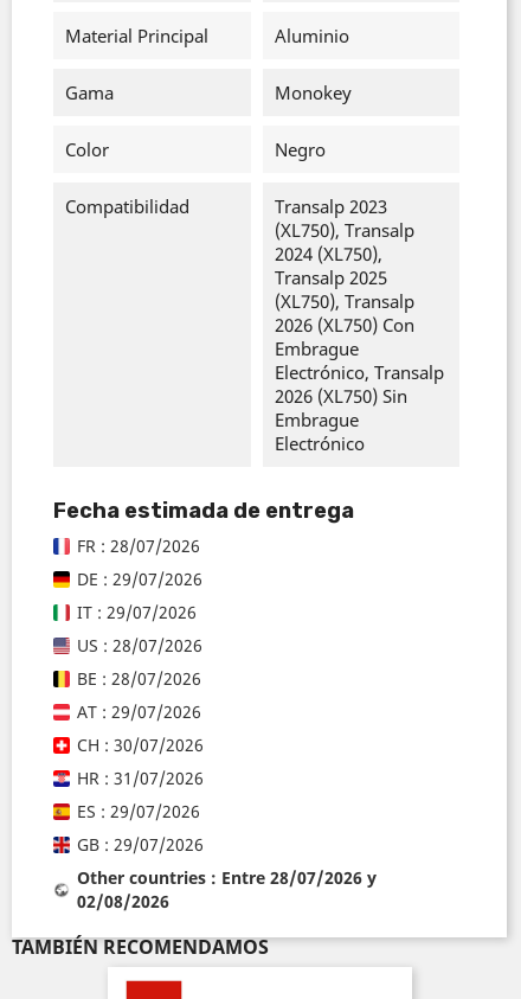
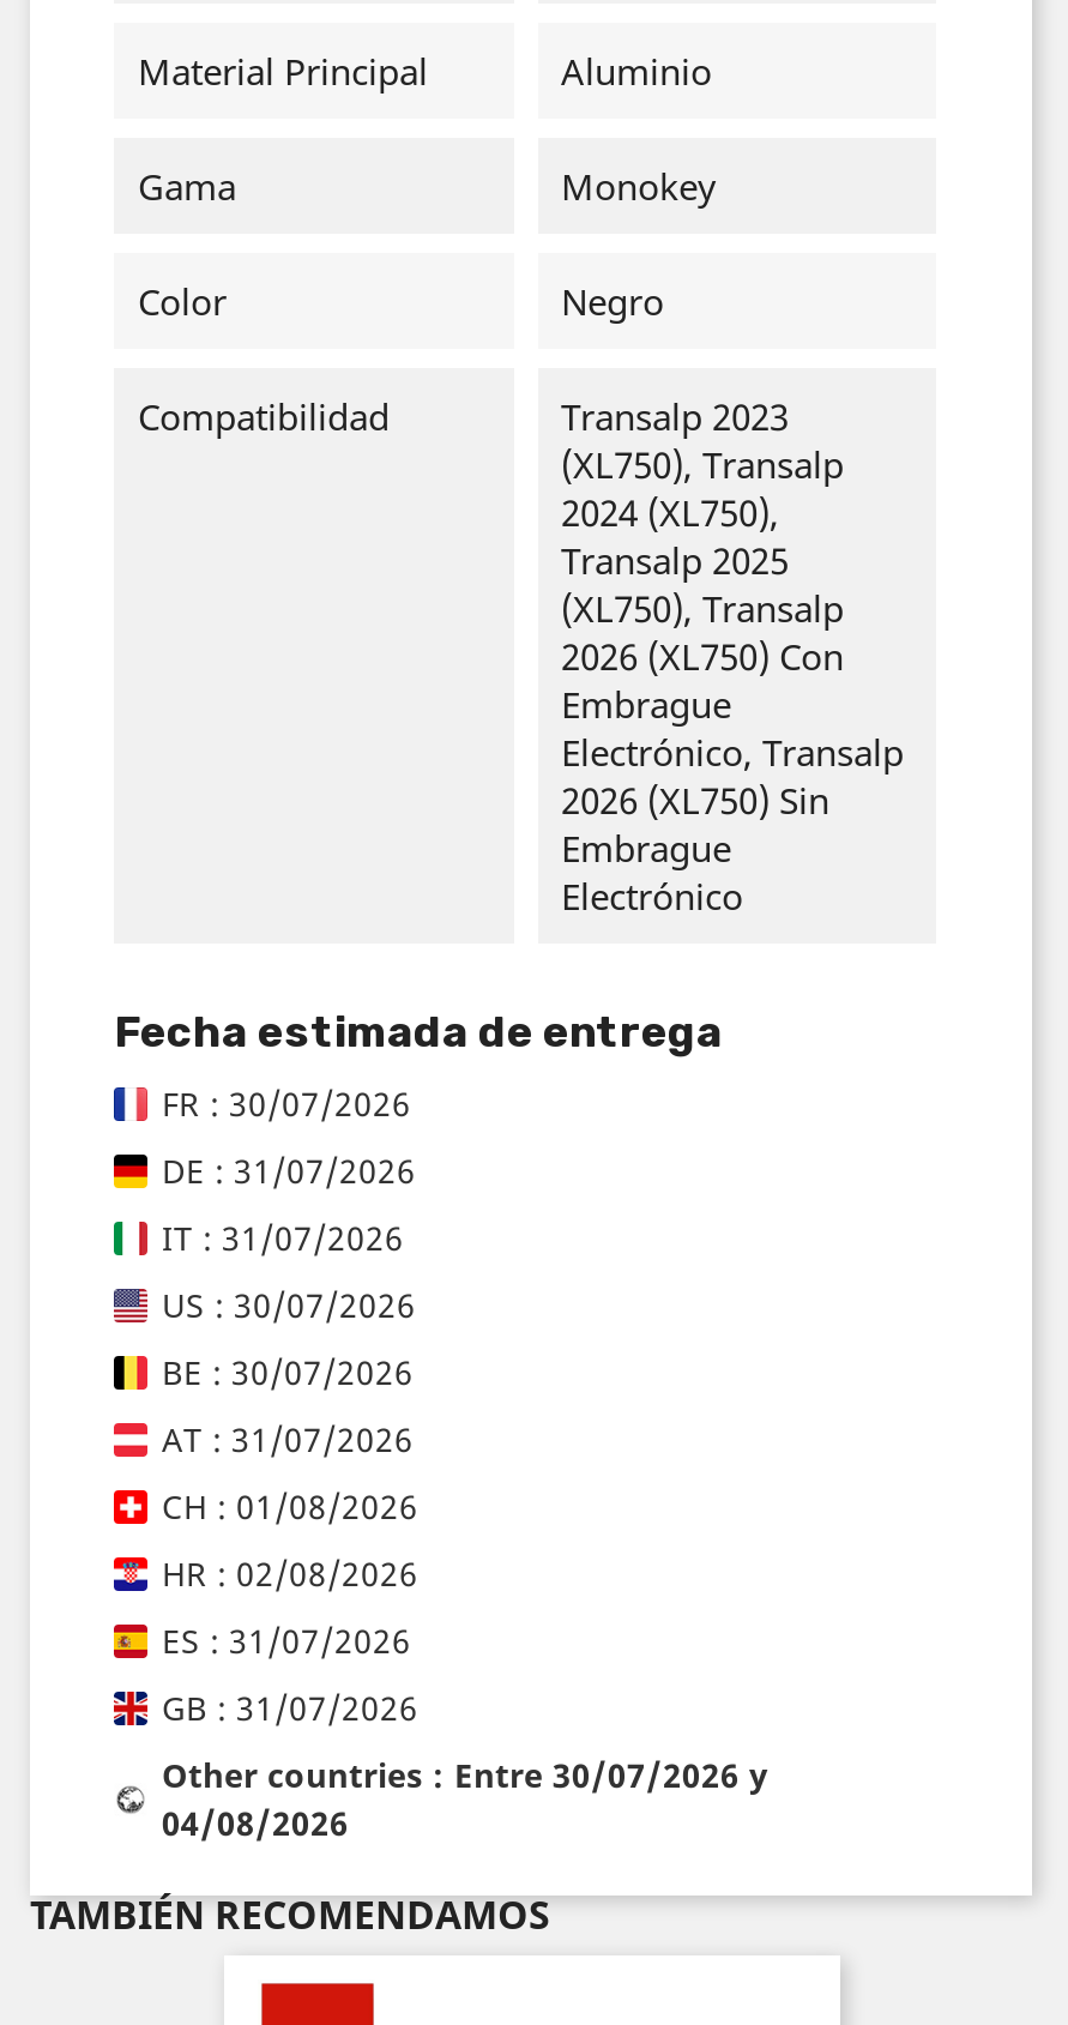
- FR : 28/07/2026
+ FR : 30/07/2026

- DE : 29/07/2026
+ DE : 31/07/2026

- IT : 29/07/2026
+ IT : 31/07/2026

- US : 28/07/2026
+ US : 30/07/2026

- BE : 28/07/2026
+ BE : 30/07/2026

- AT : 29/07/2026
+ AT : 31/07/2026

- CH : 30/07/2026
+ CH : 01/08/2026

- HR : 31/07/2026
+ HR : 02/08/2026

- ES : 29/07/2026
+ ES : 31/07/2026

- GB : 29/07/2026
+ GB : 31/07/2026

- Other countries : Entre 28/07/2026 y
+ Other countries : Entre 30/07/2026 y

- 02/08/2026
+ 04/08/2026
